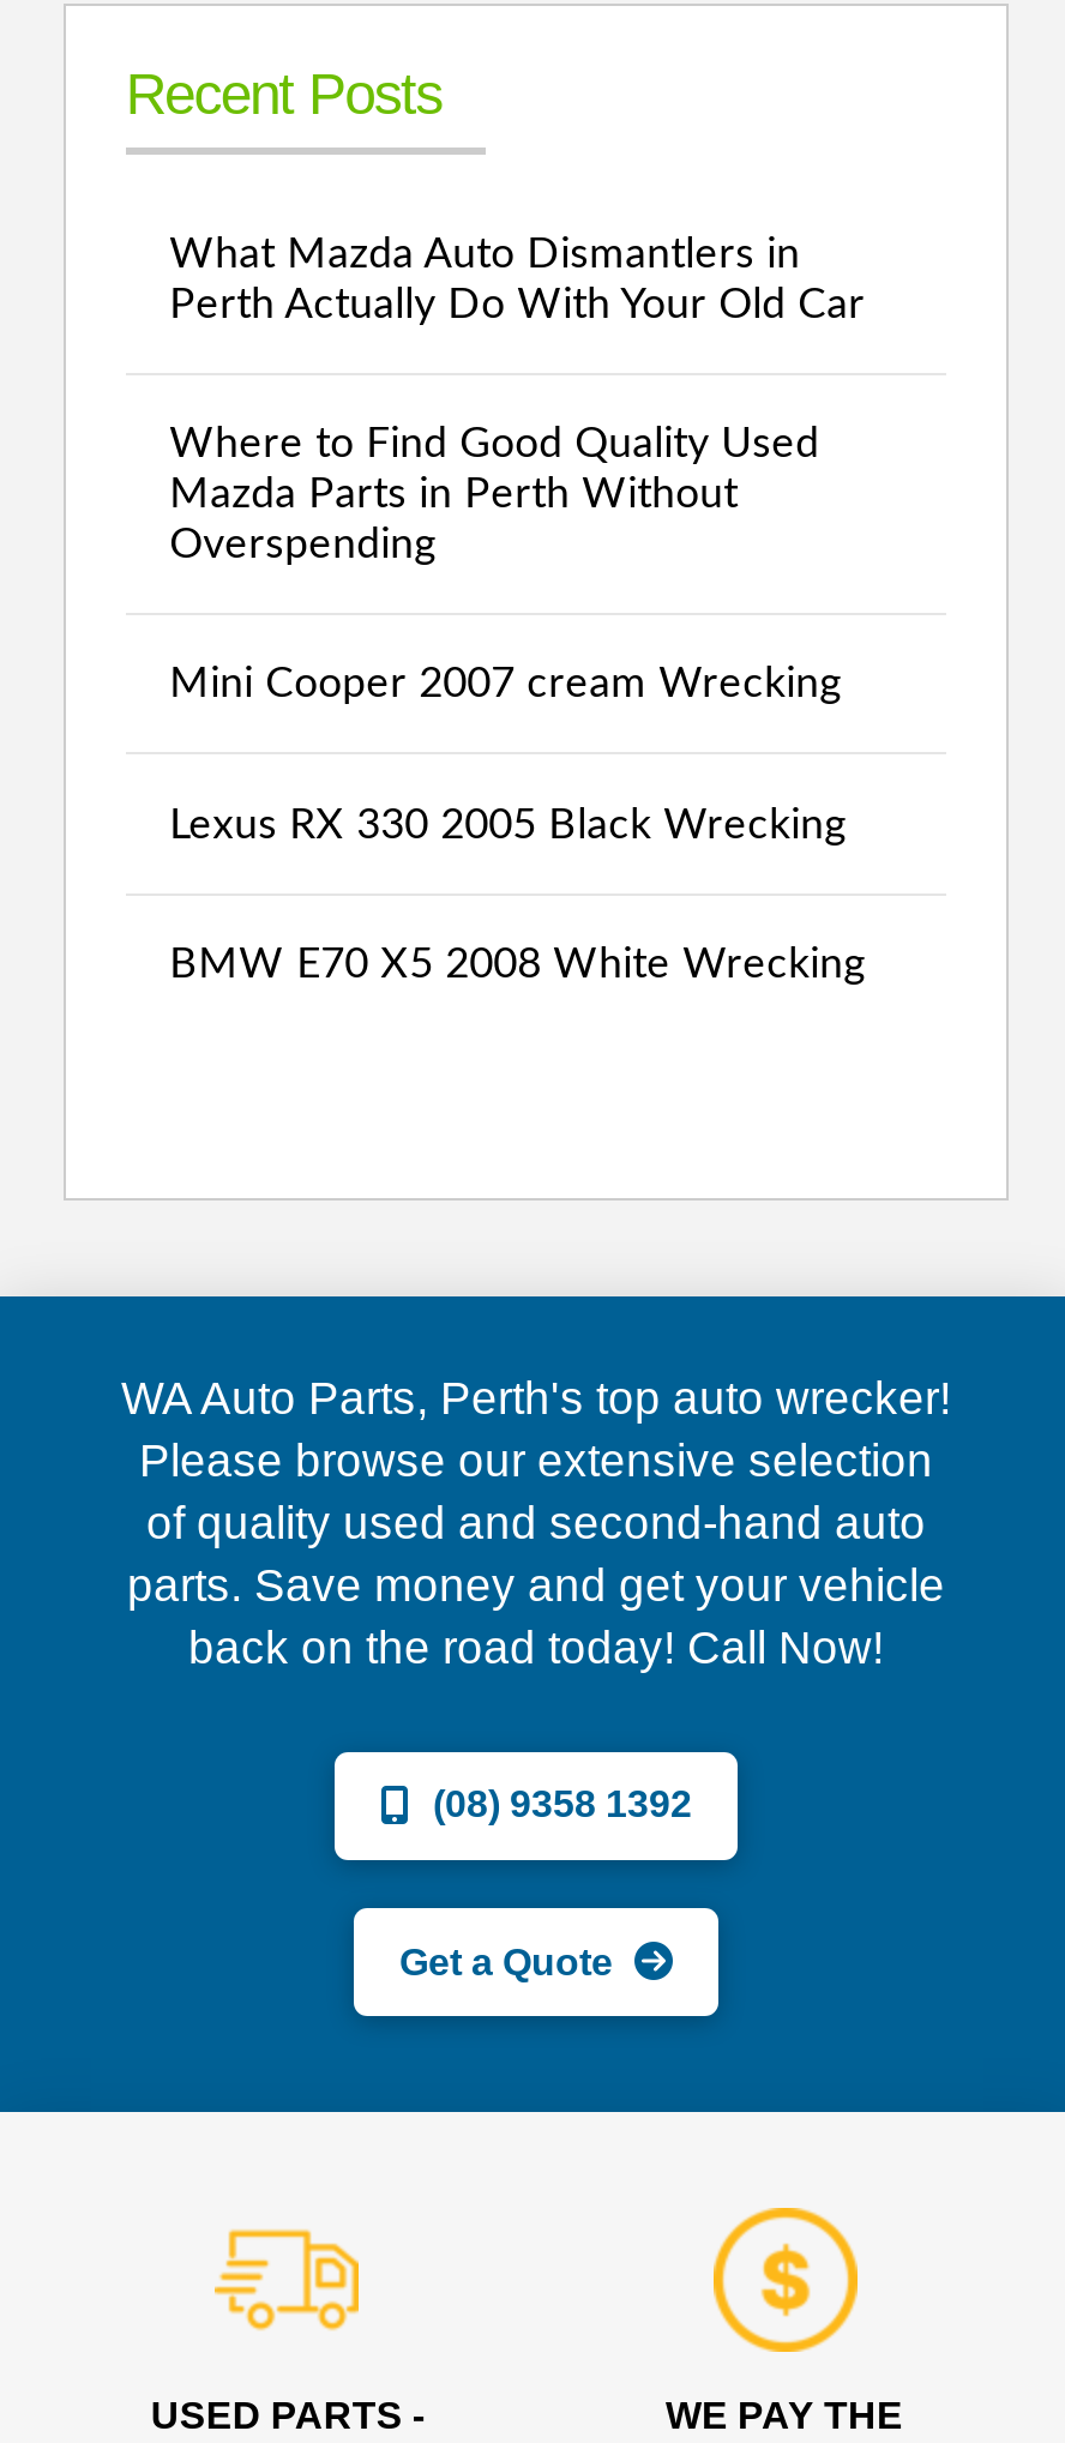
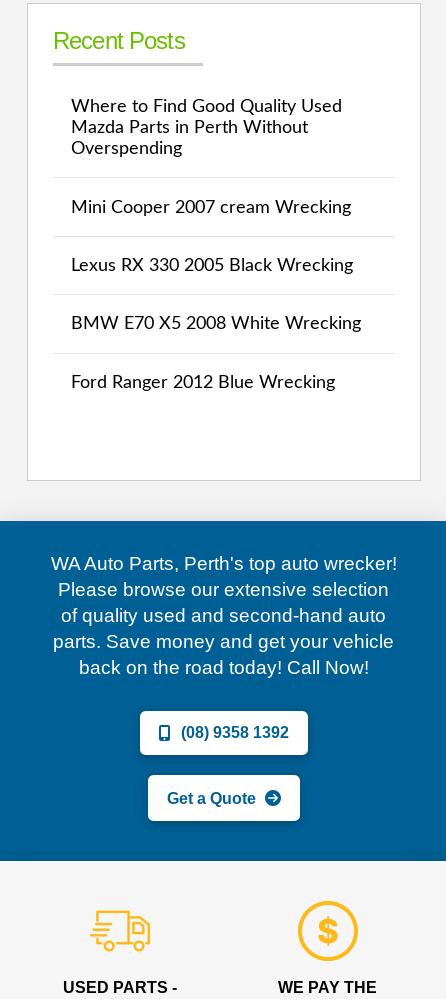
- What Mazda Auto Dismantlers in
- Perth Actually Do With Your Old Car

moved up: Where to Find Good Quality Used | Mazda Parts in Perth Without | Overspending | Mini Cooper 2007 cream Wrecking | Lexus RX 330 2005 Black Wrecking | BMW E70 X5 2008 White Wrecking

+ Ford Ranger 2012 Blue Wrecking
